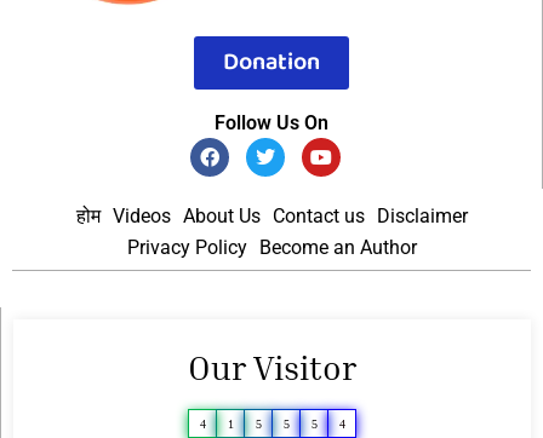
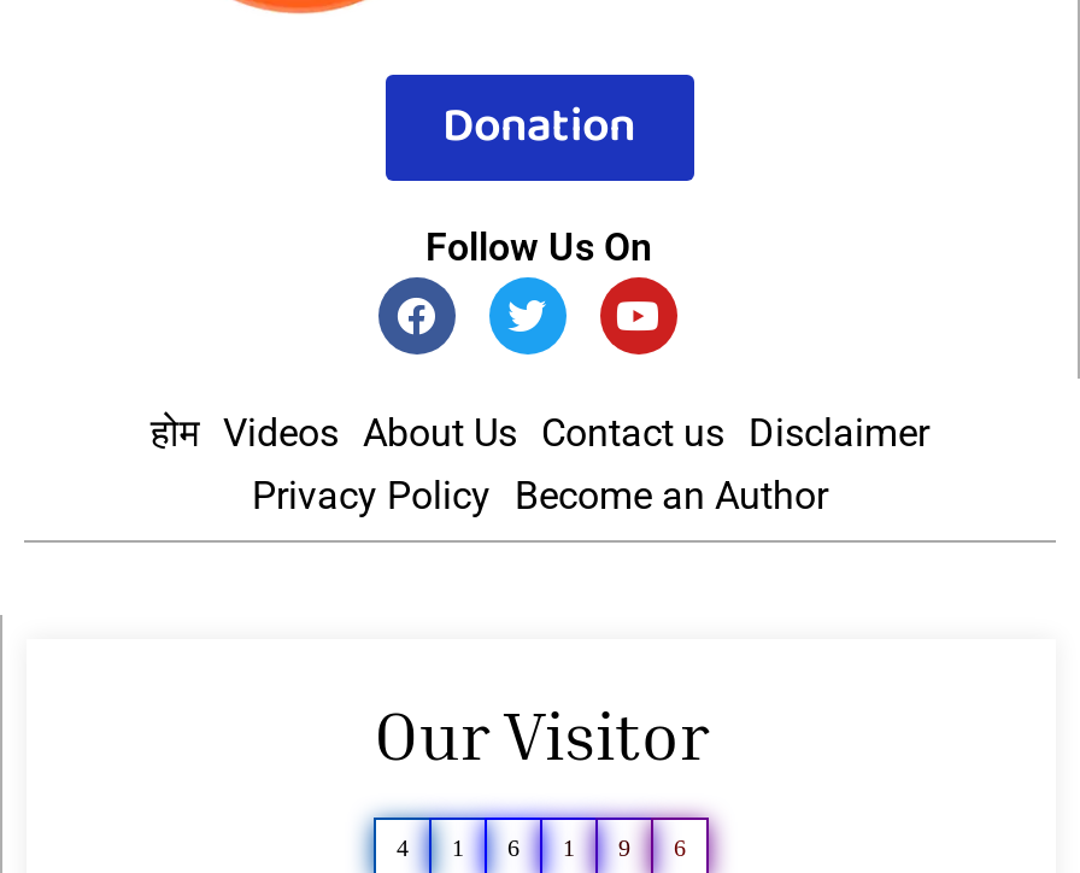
- 5
+ 6

- 5
+ 1

- 5
+ 9

- 4
+ 6
